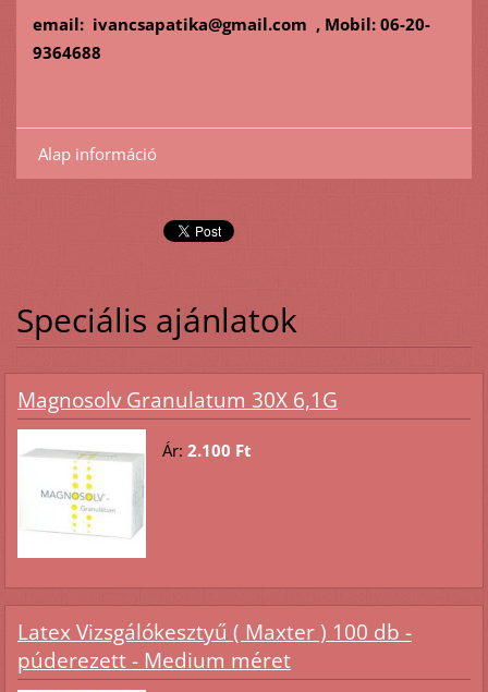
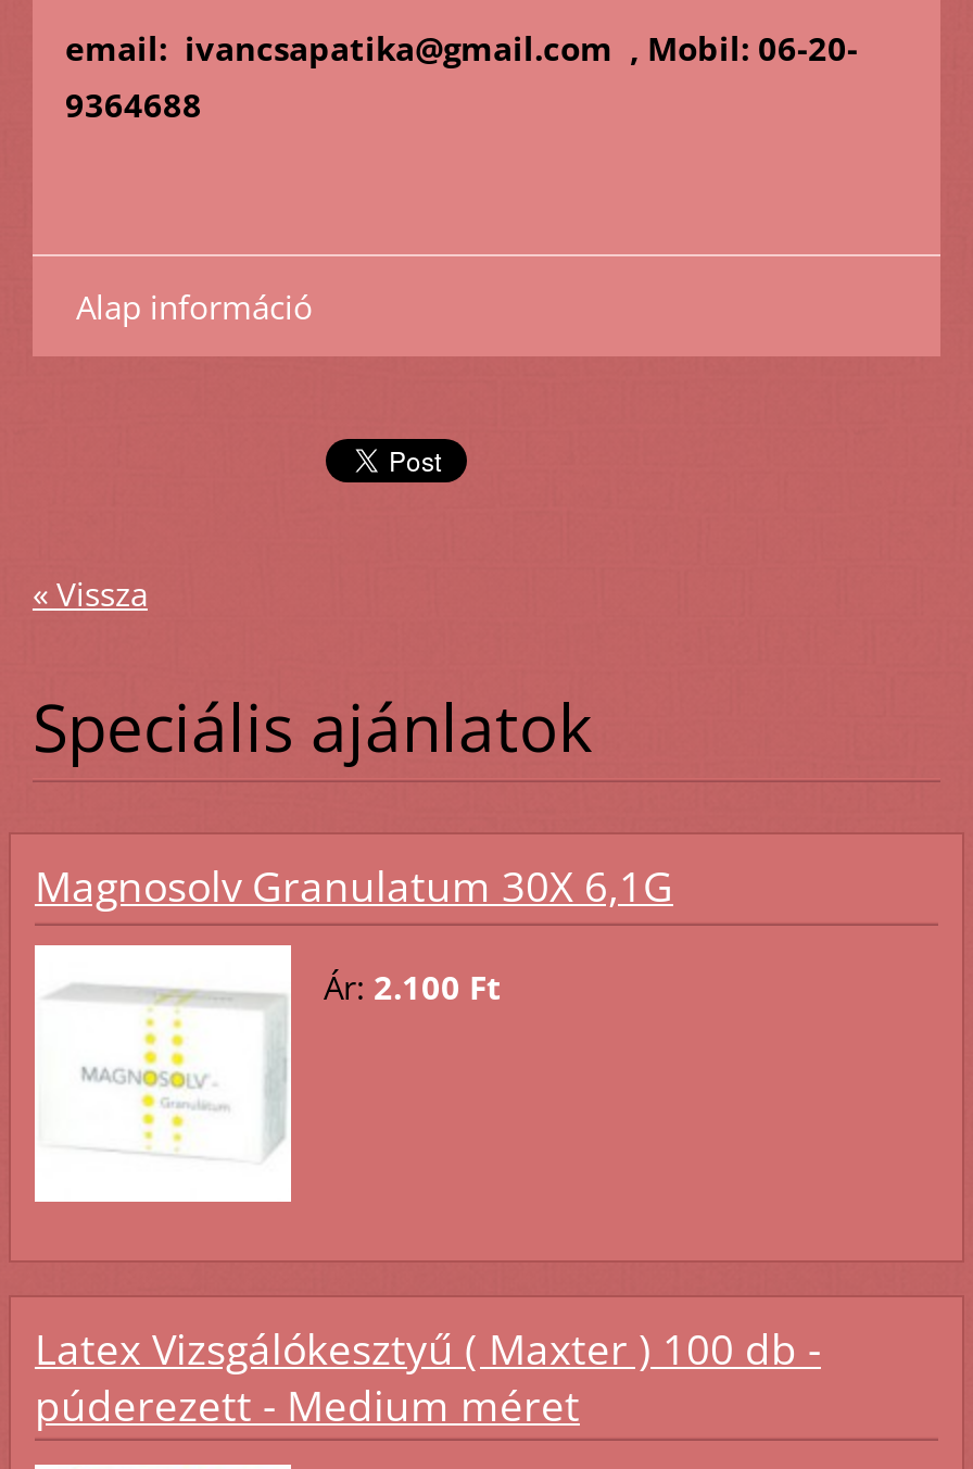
+ « Vissza
